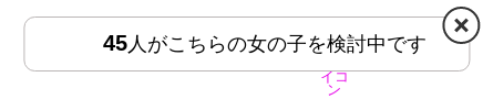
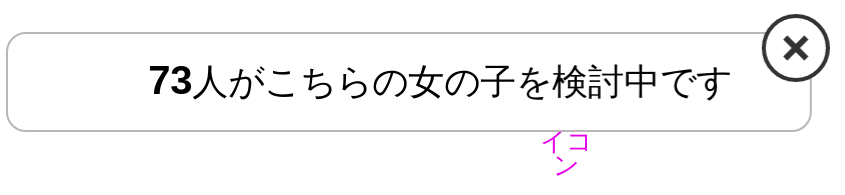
- 45人がこちらの女の子を検討中です
+ 73人がこちらの女の子を検討中です
